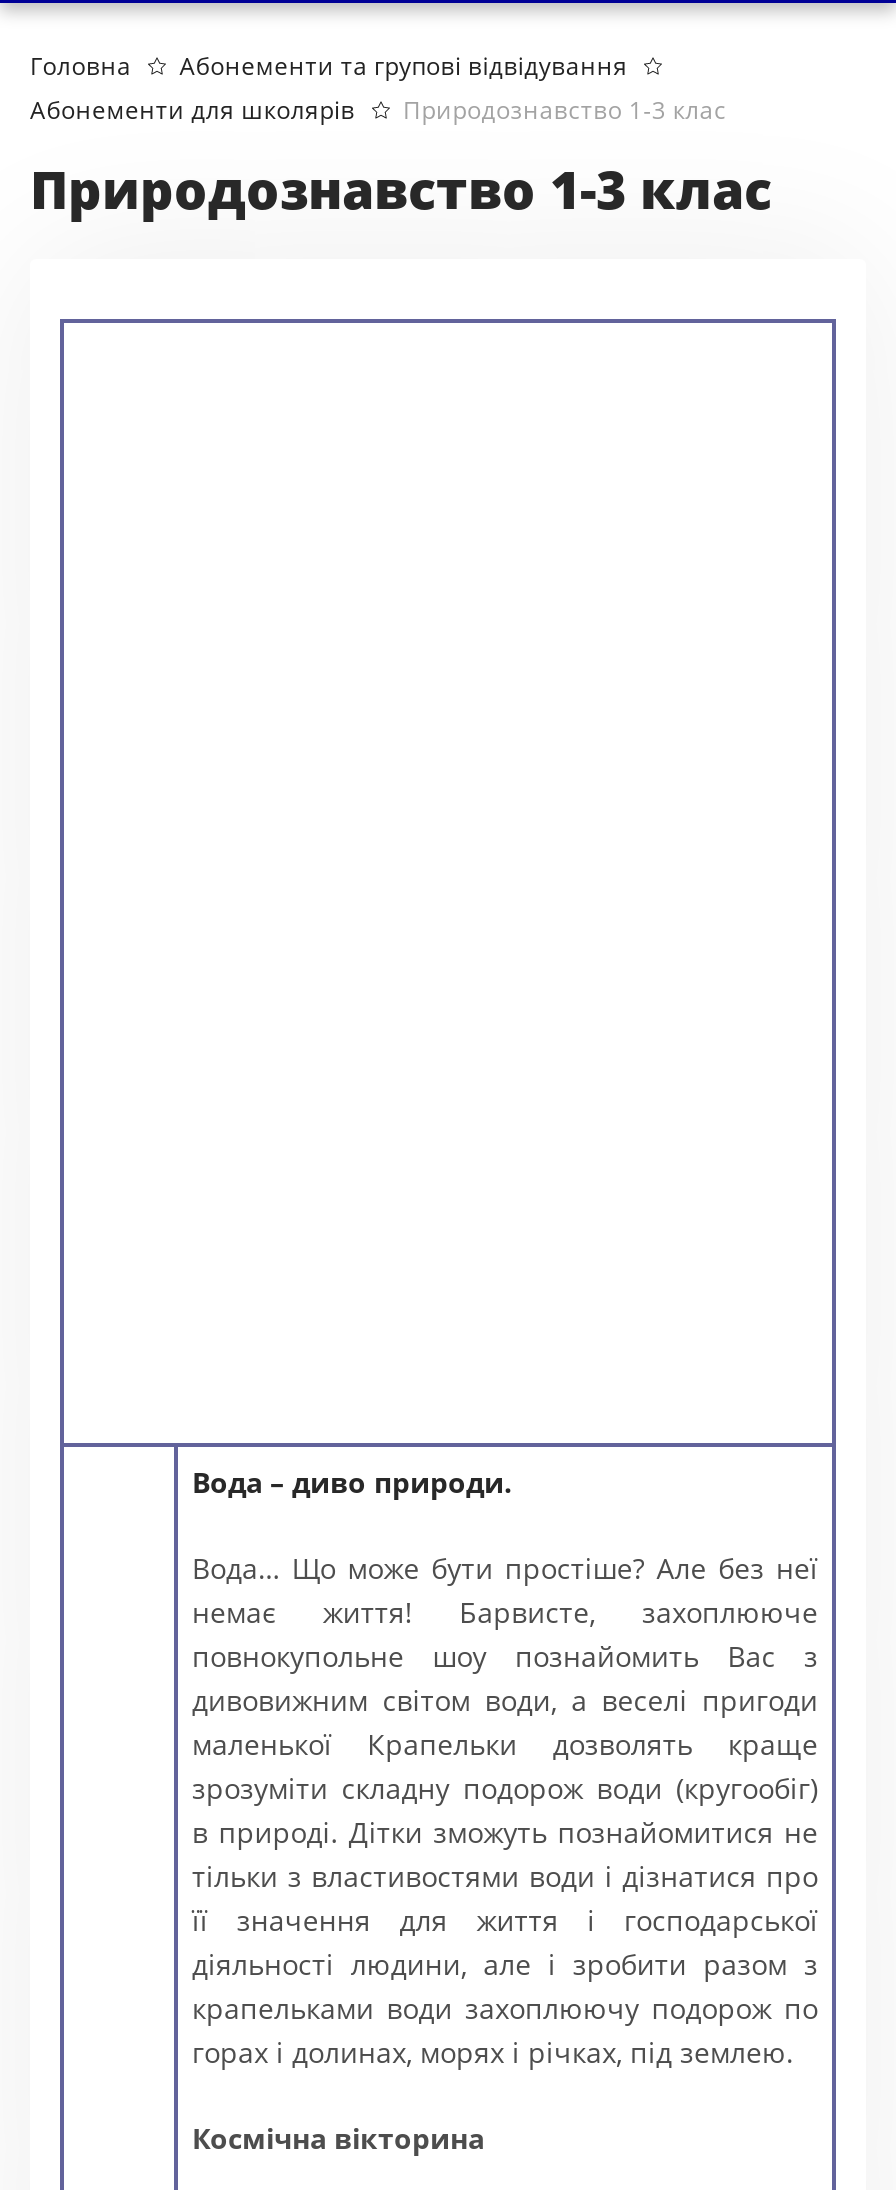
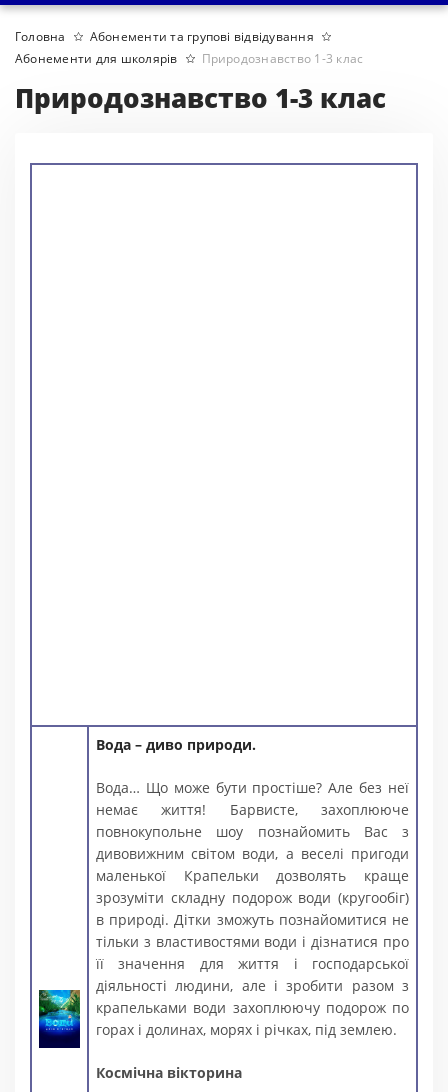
+ [image]
